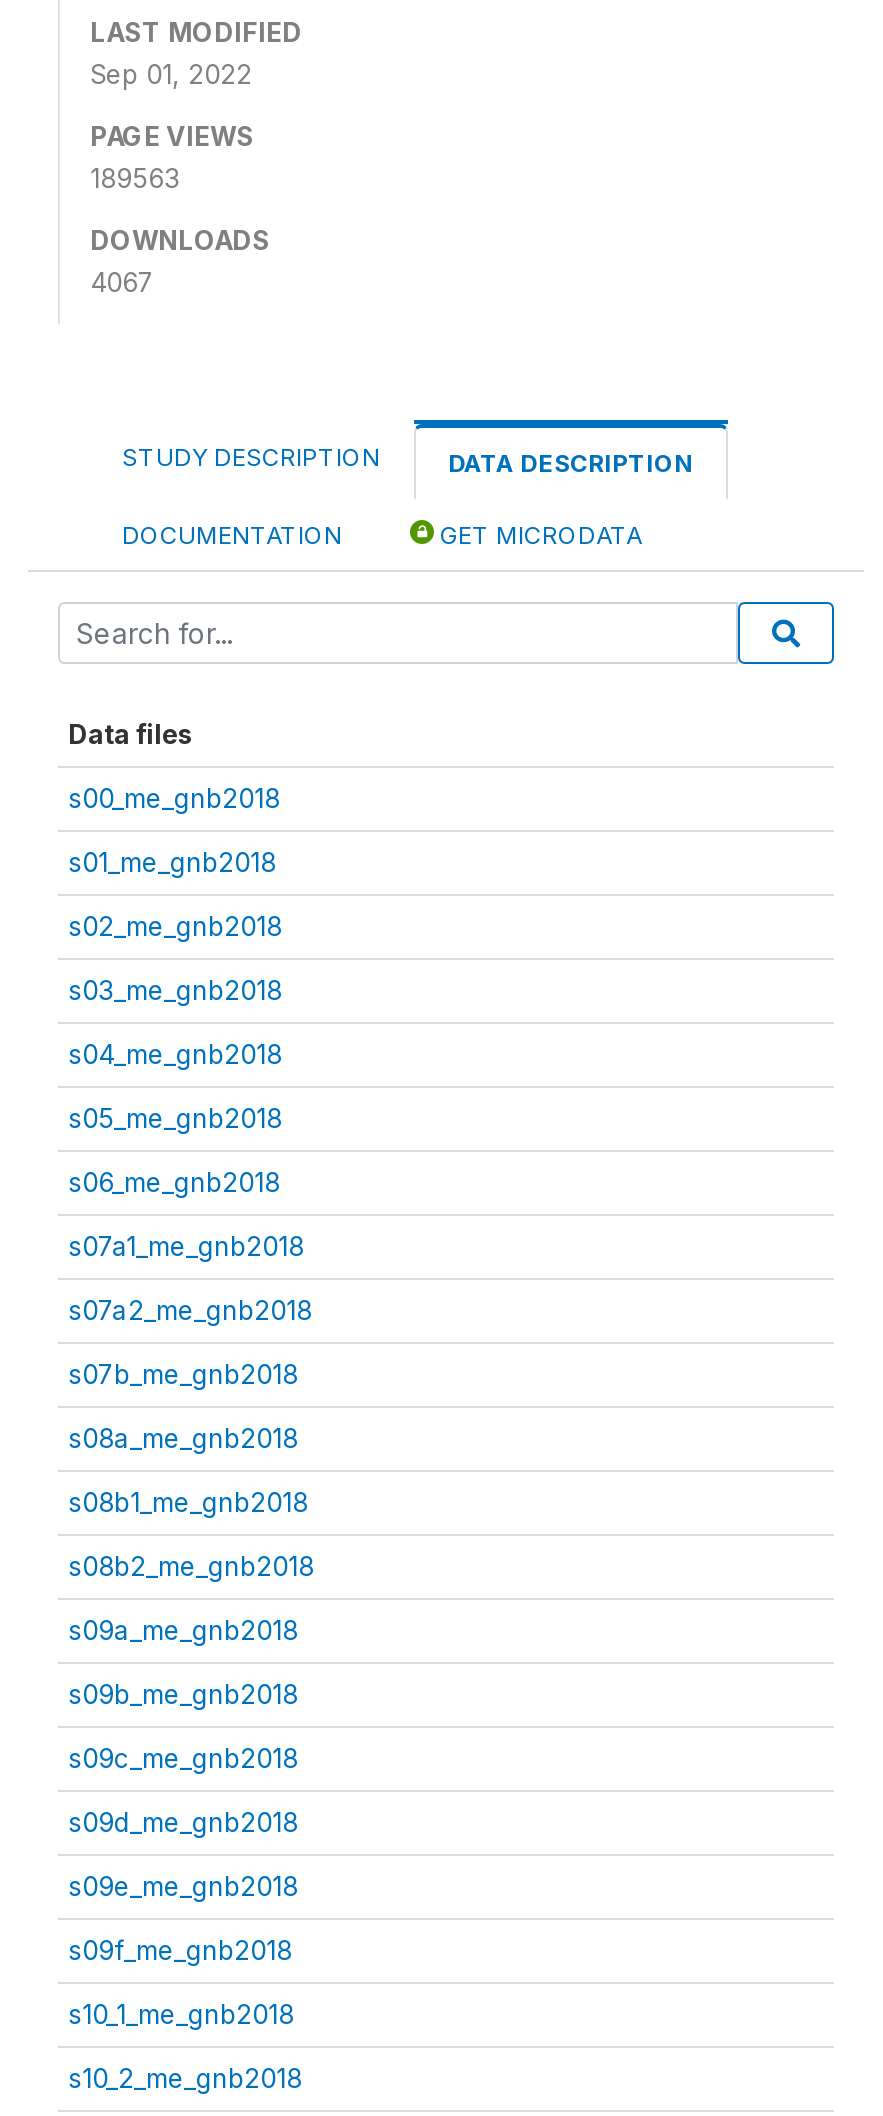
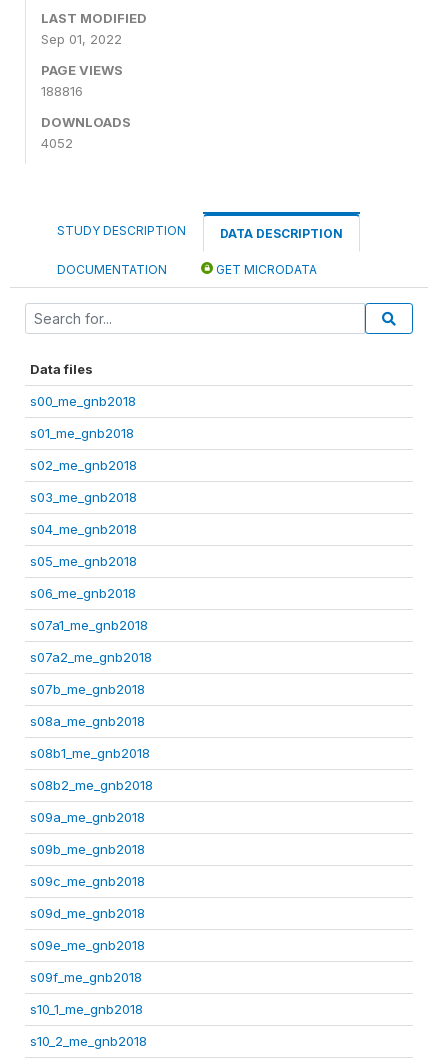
- 189563
+ 188816

- 4067
+ 4052
